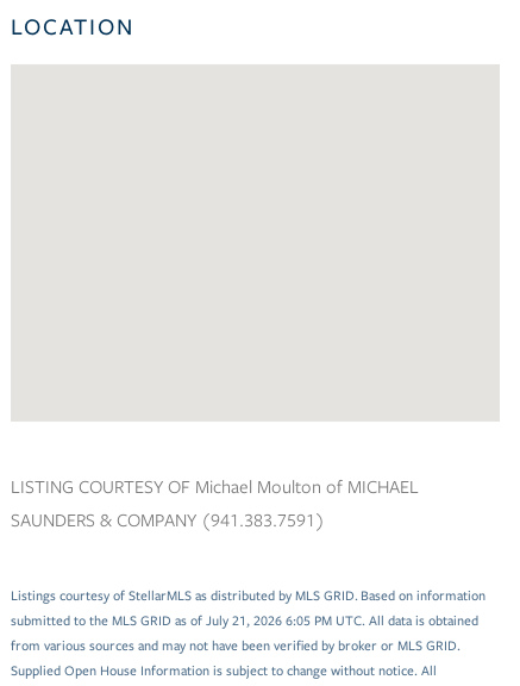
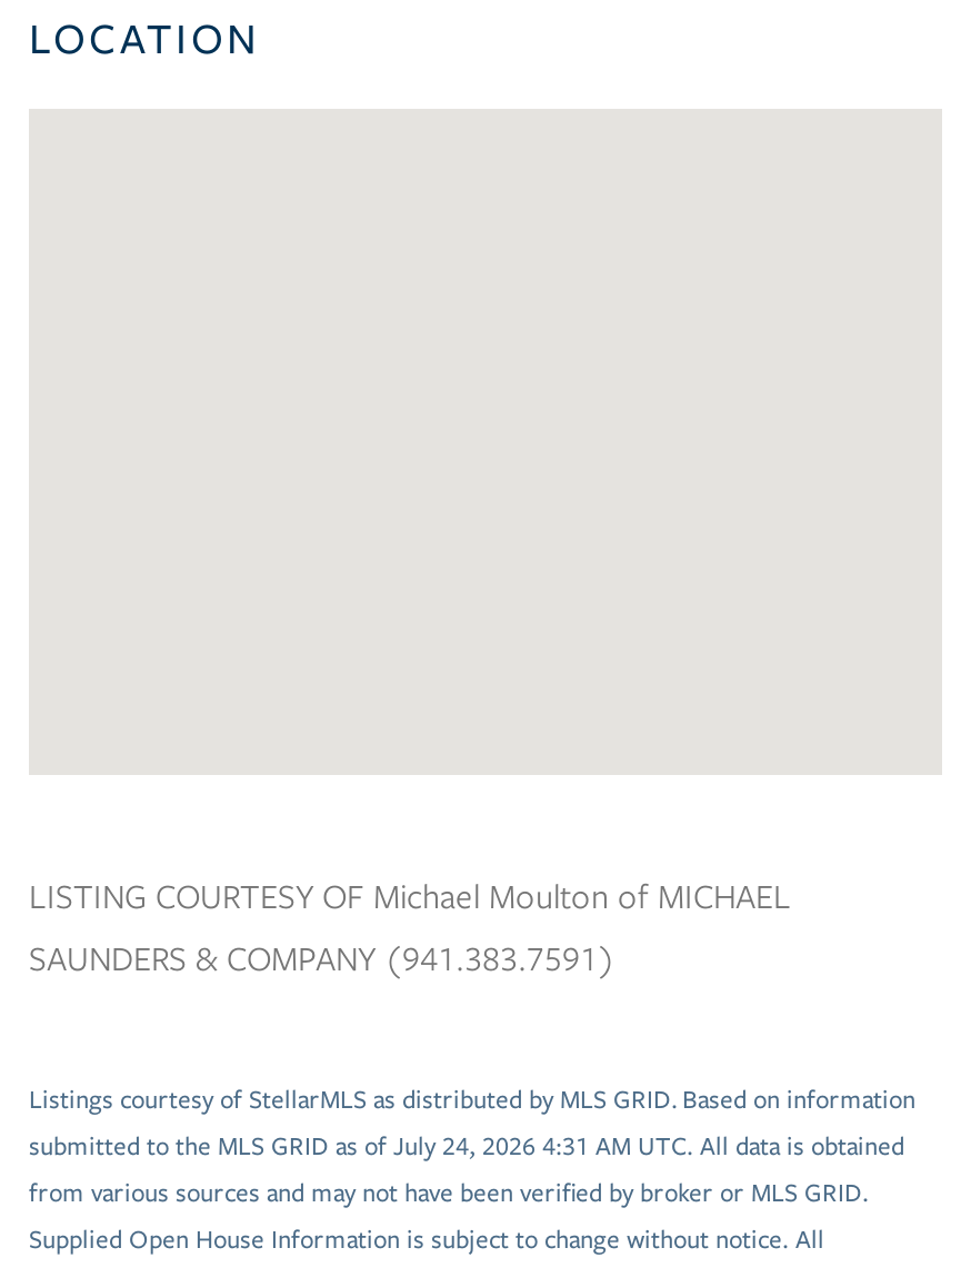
- submitted to the MLS GRID as of July 21, 2026 6:05 PM UTC. All data is obtained
+ submitted to the MLS GRID as of July 24, 2026 4:31 AM UTC. All data is obtained
